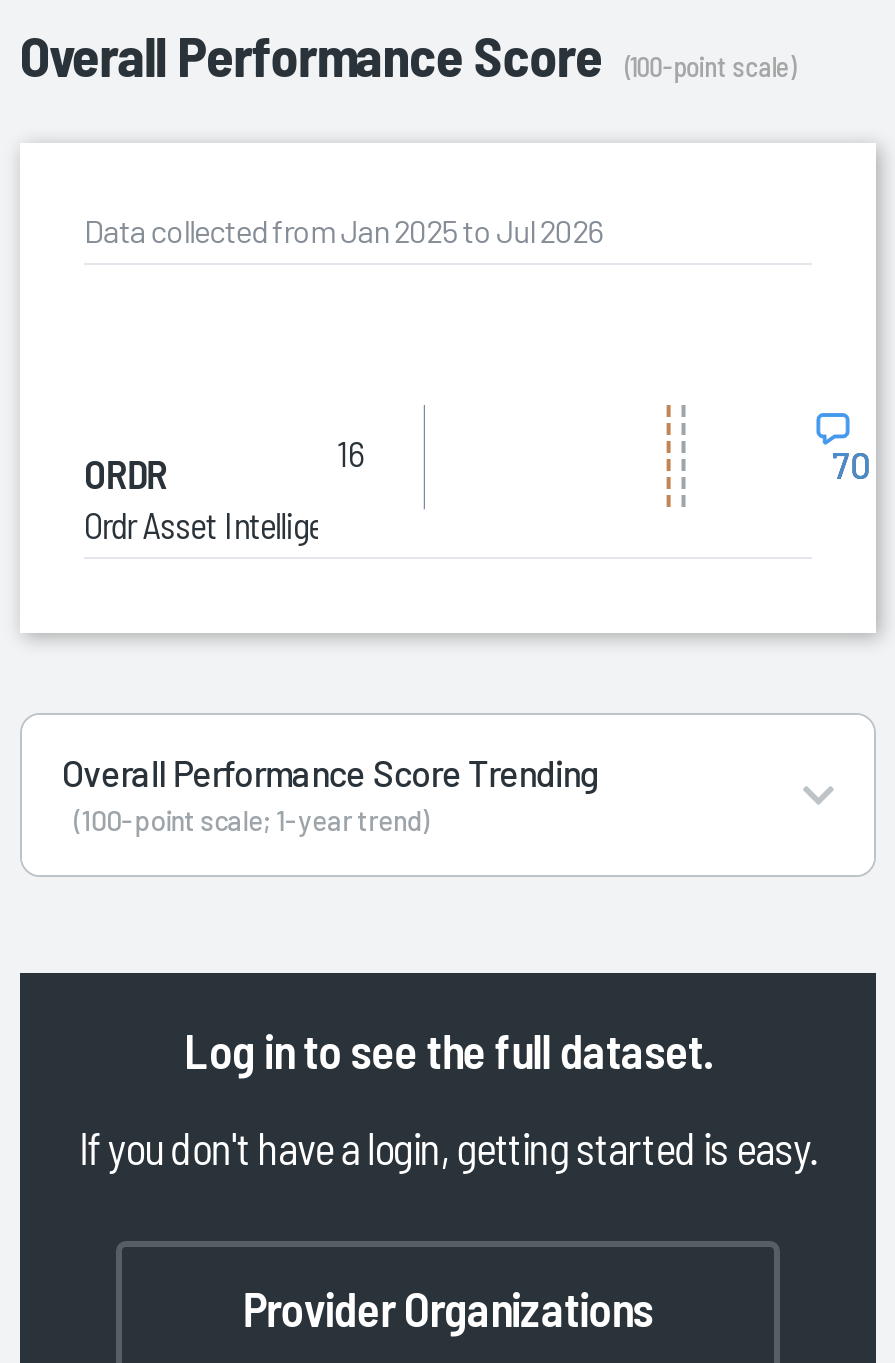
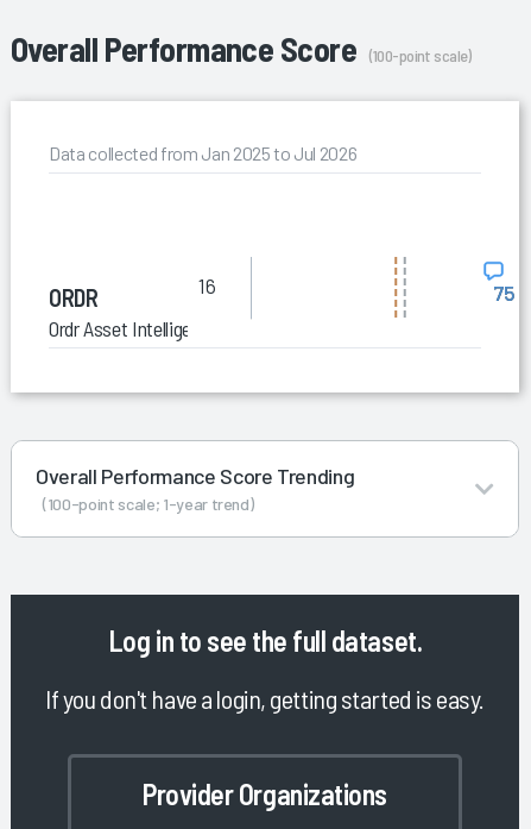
- 70
+ 75
